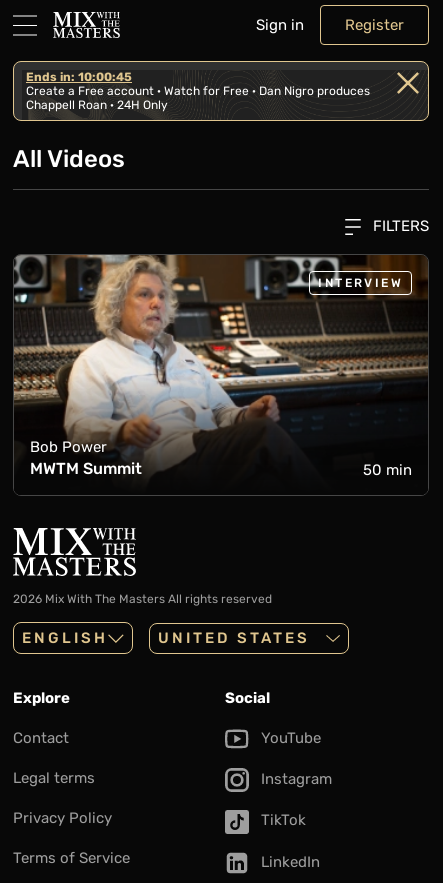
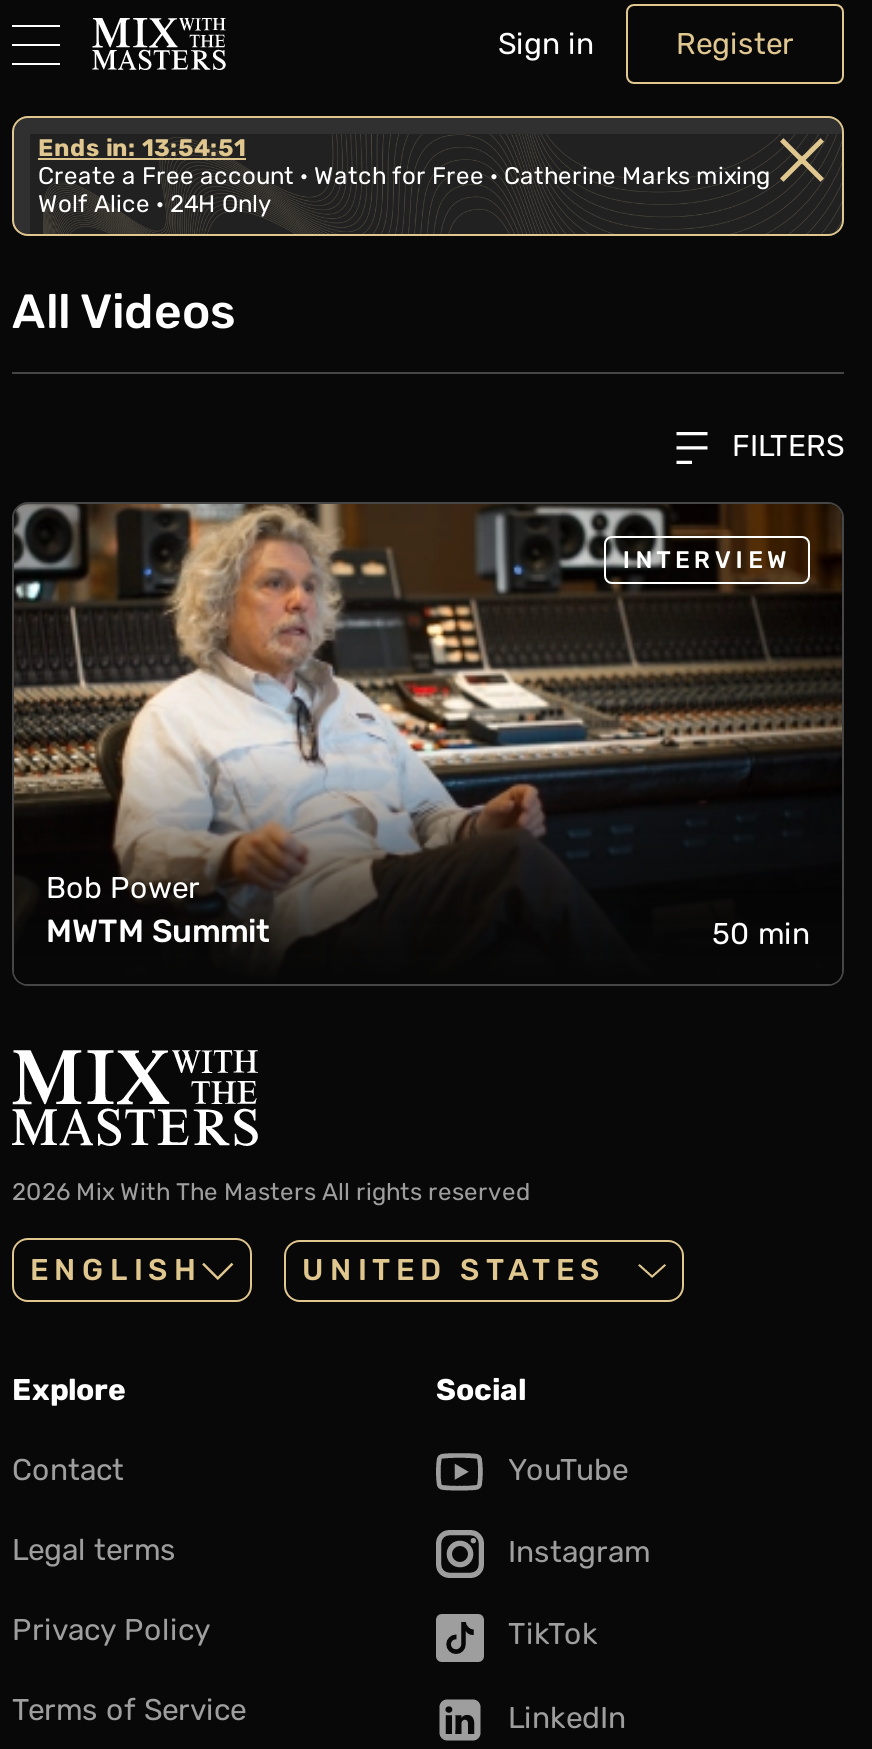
- Ends in: 10:00:45
+ Ends in: 13:54:51

- Create a Free account · Watch for Free · Dan Nigro produces
+ Create a Free account · Watch for Free · Catherine Marks mixing

- Chappell Roan · 24H Only
+ Wolf Alice · 24H Only
